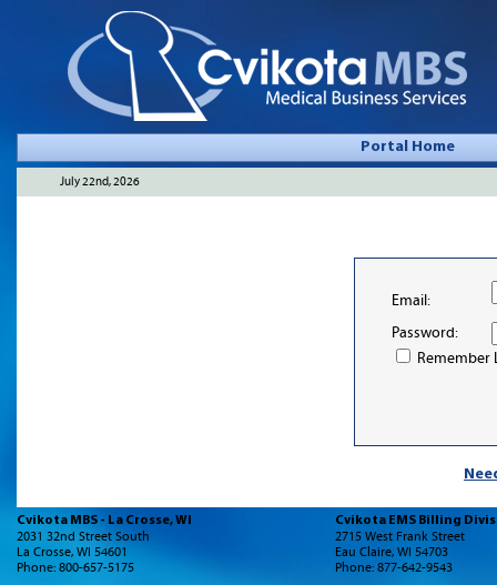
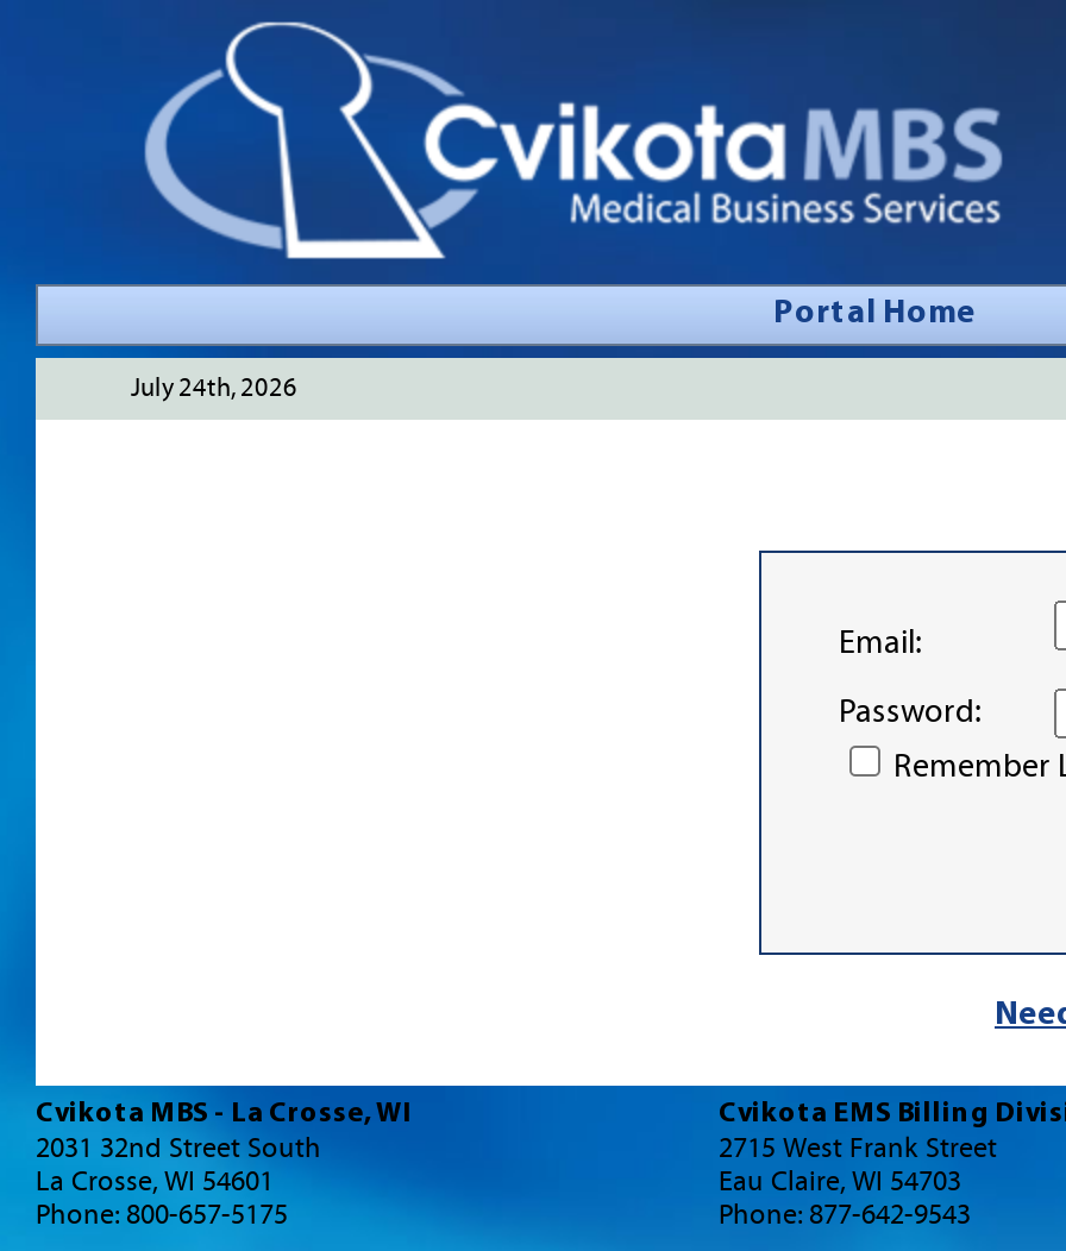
- July 22nd, 2026
+ July 24th, 2026
